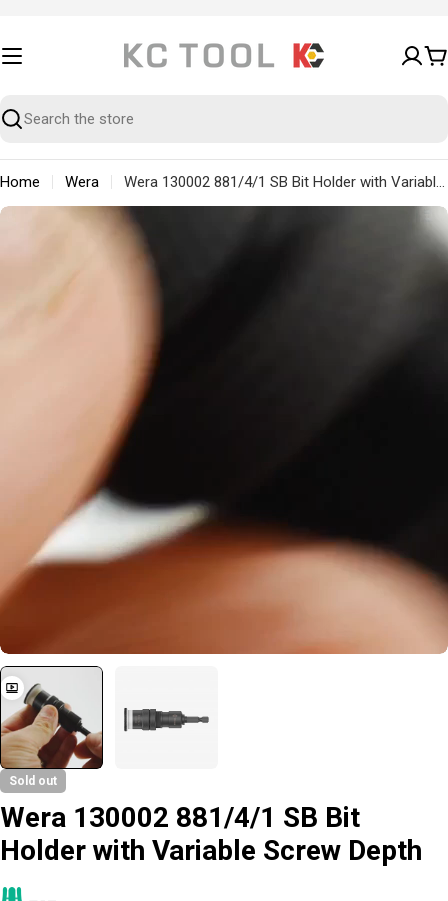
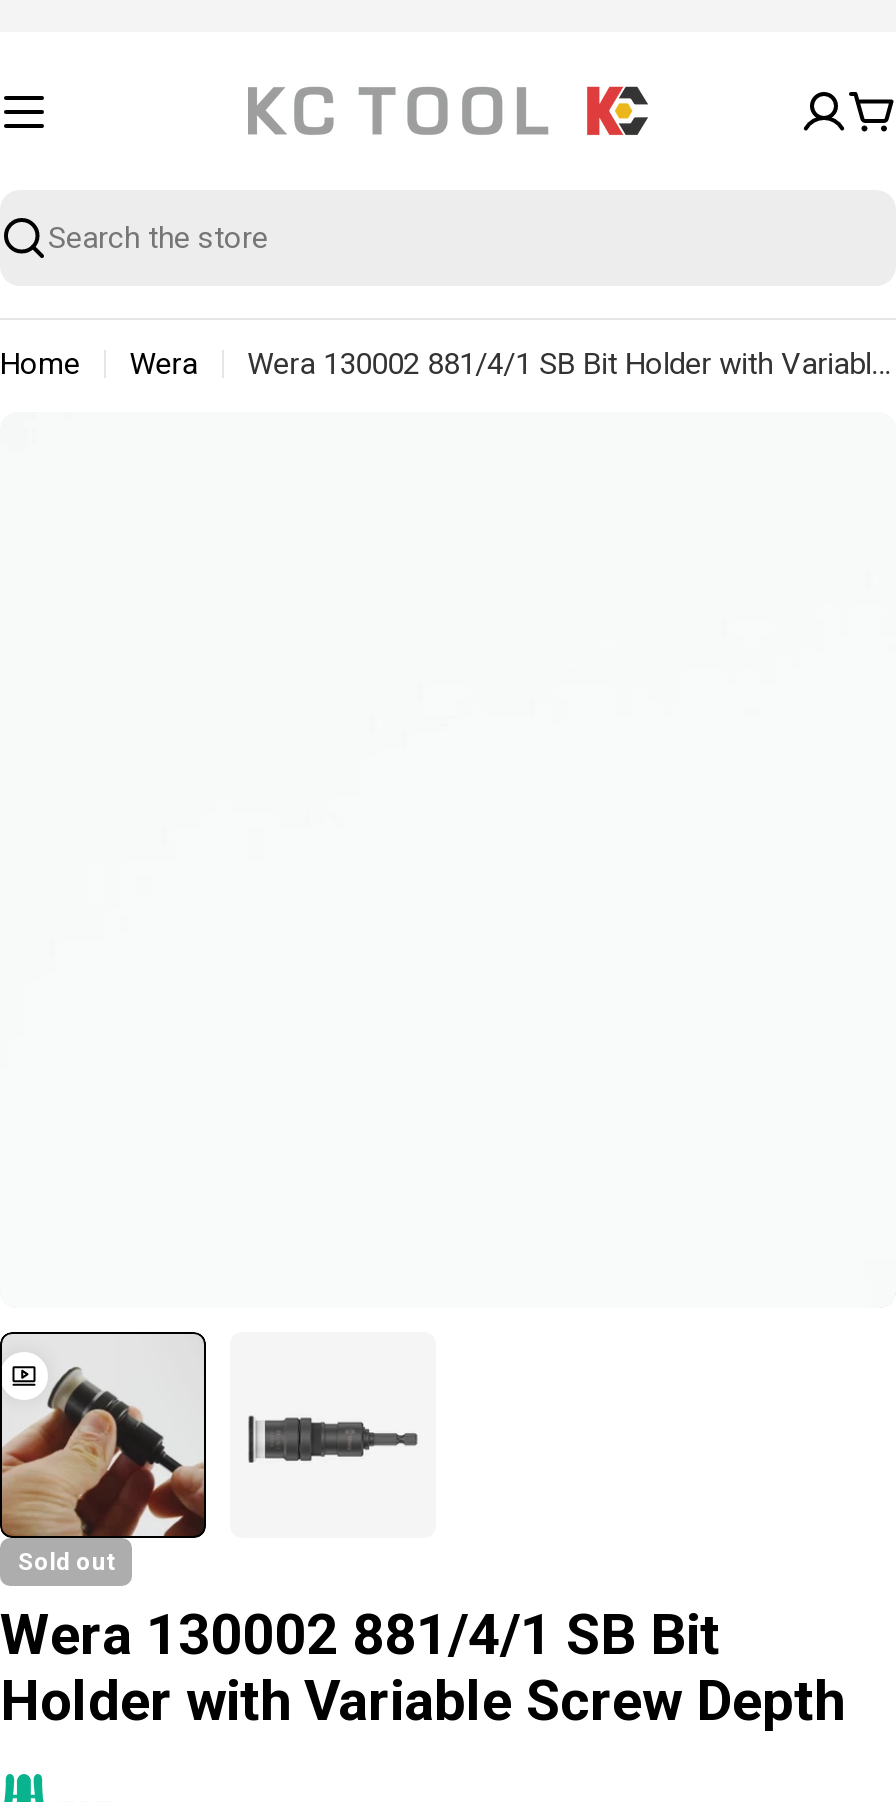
- [image]
